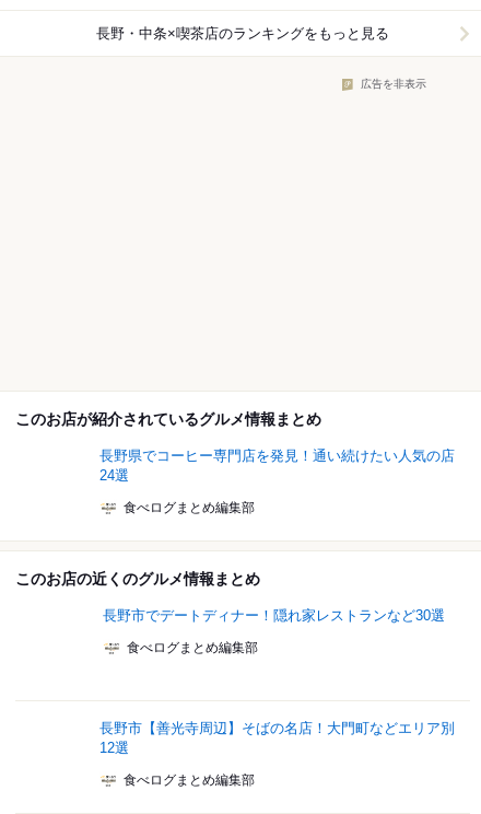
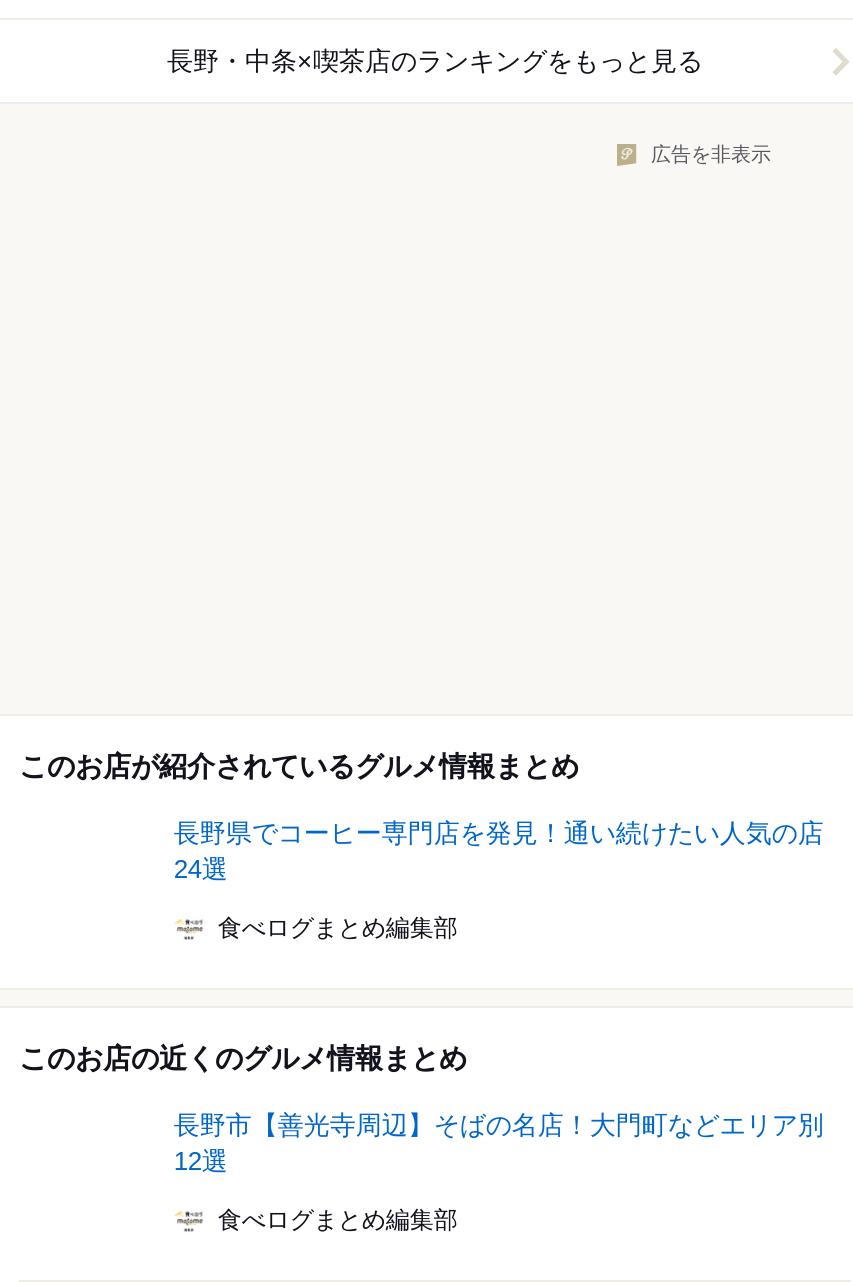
- 長野市でデートディナー！隠れ家レストランなど30選
- 食べログまとめ編集部
